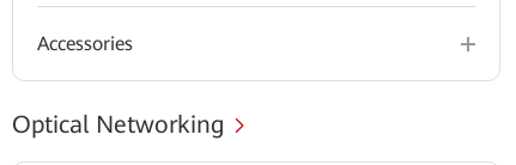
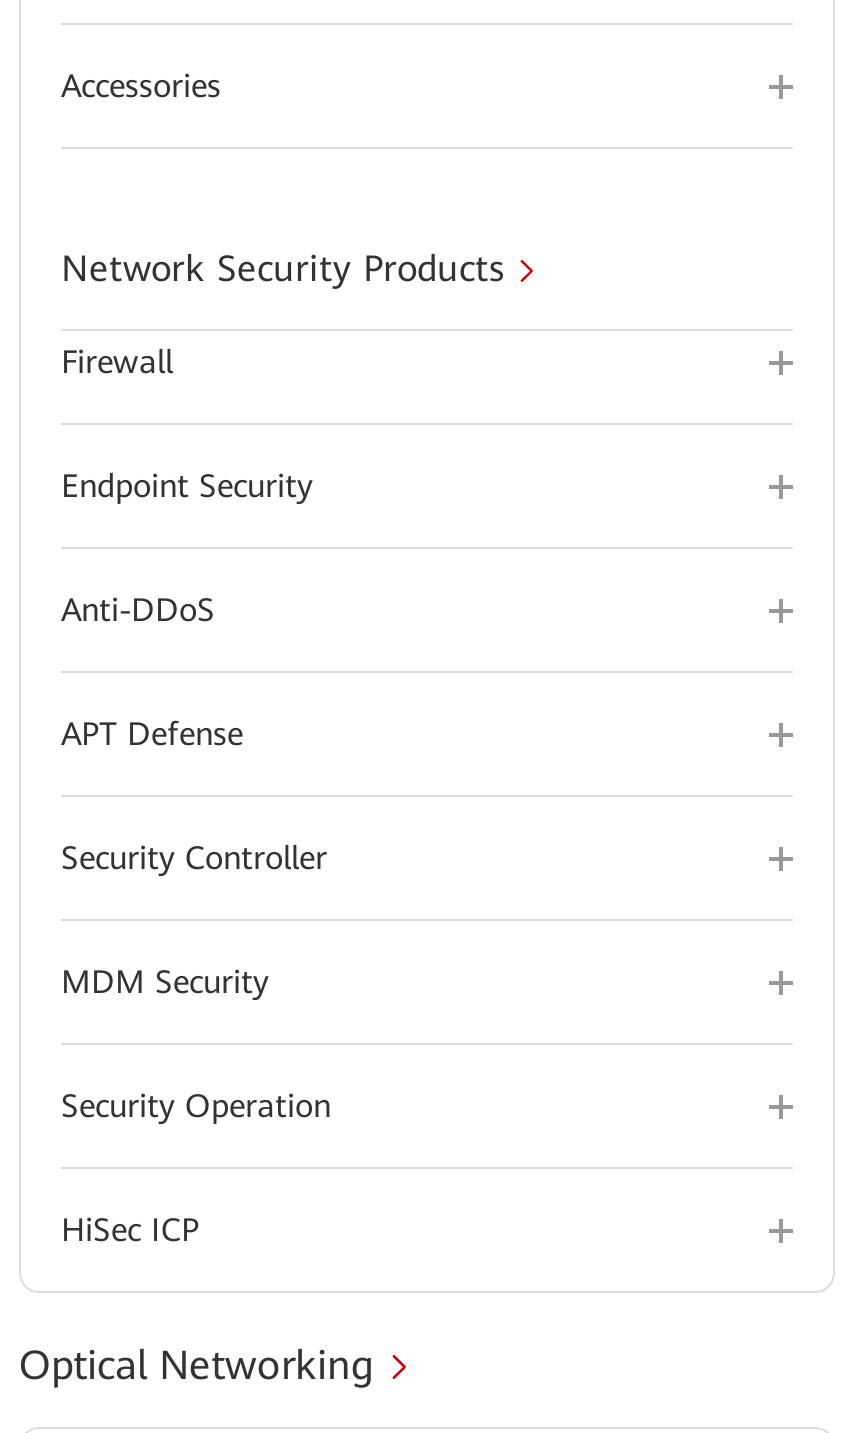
+ Network Security Products
+ Firewall
+ Endpoint Security
+ Anti-DDoS
+ APT Defense
+ Security Controller
+ MDM Security
+ Security Operation
+ HiSec ICP
